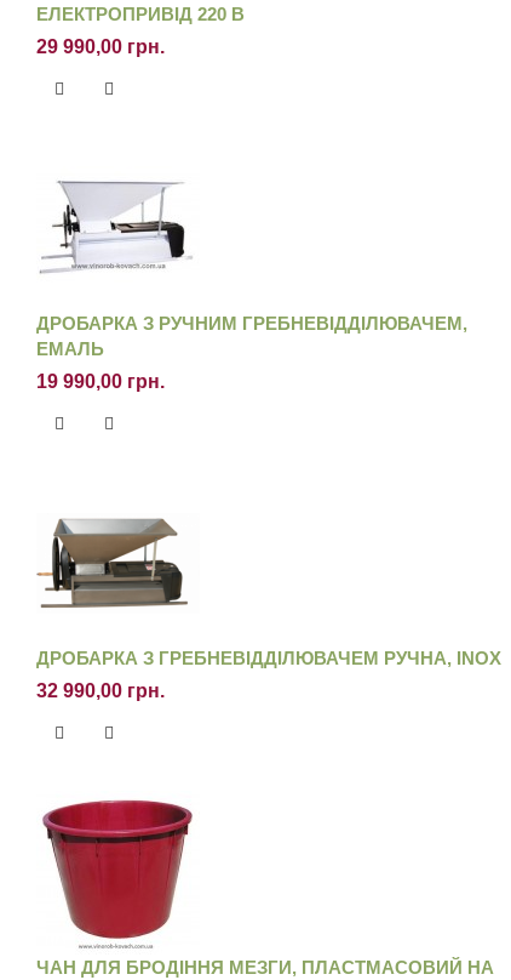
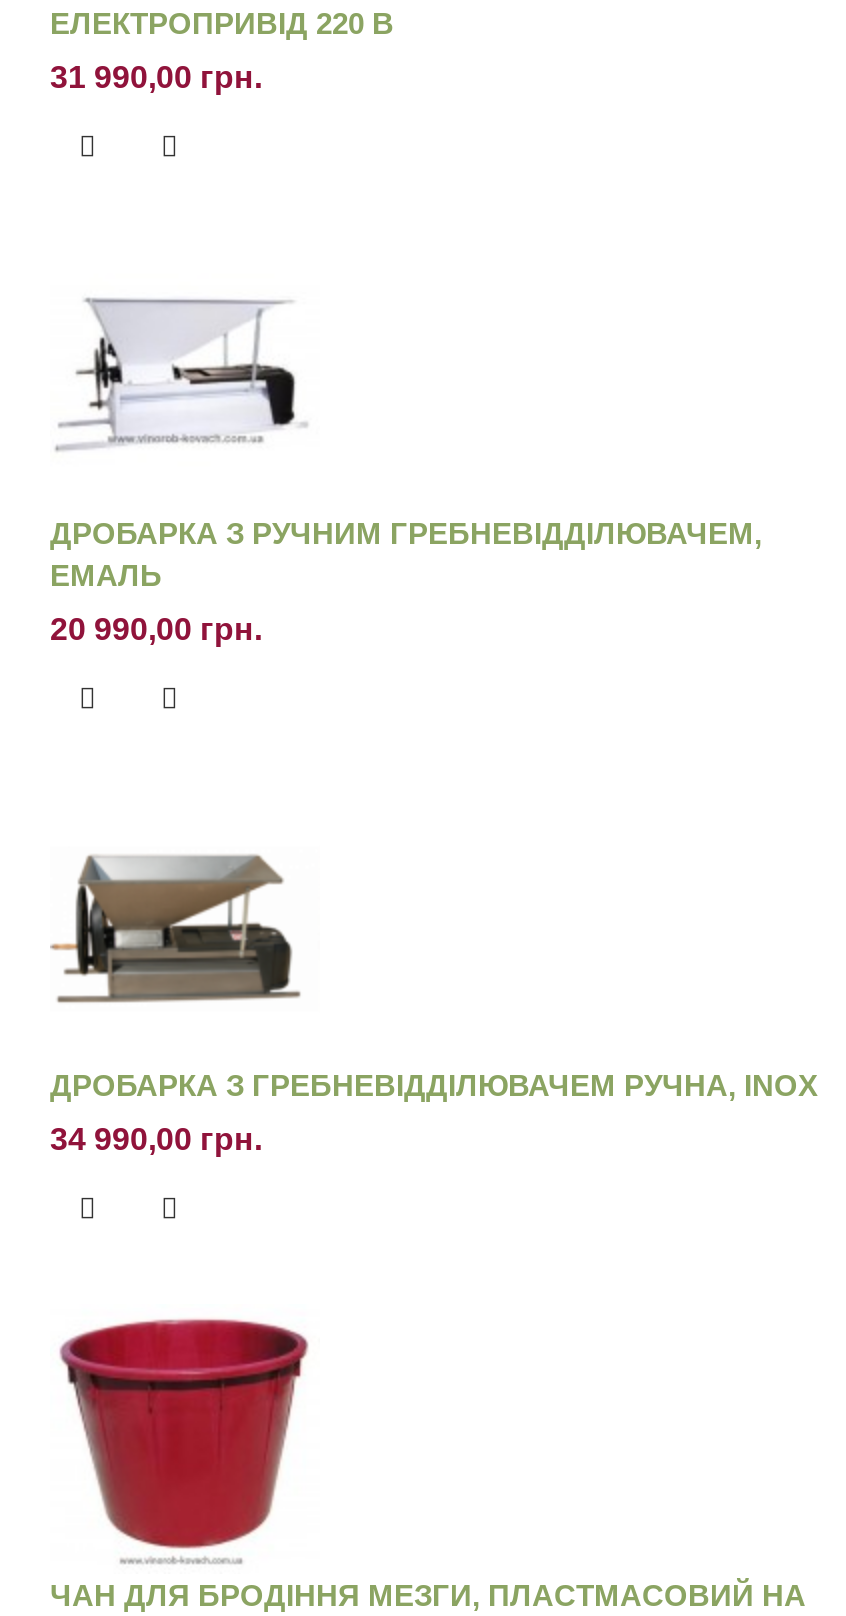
- 29 990,00 грн.
+ 31 990,00 грн.

- 19 990,00 грн.
+ 20 990,00 грн.

- 32 990,00 грн.
+ 34 990,00 грн.
